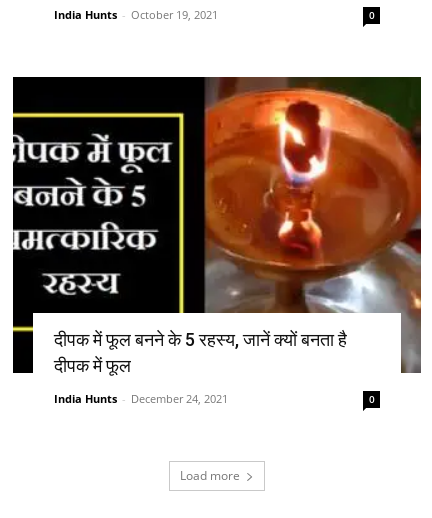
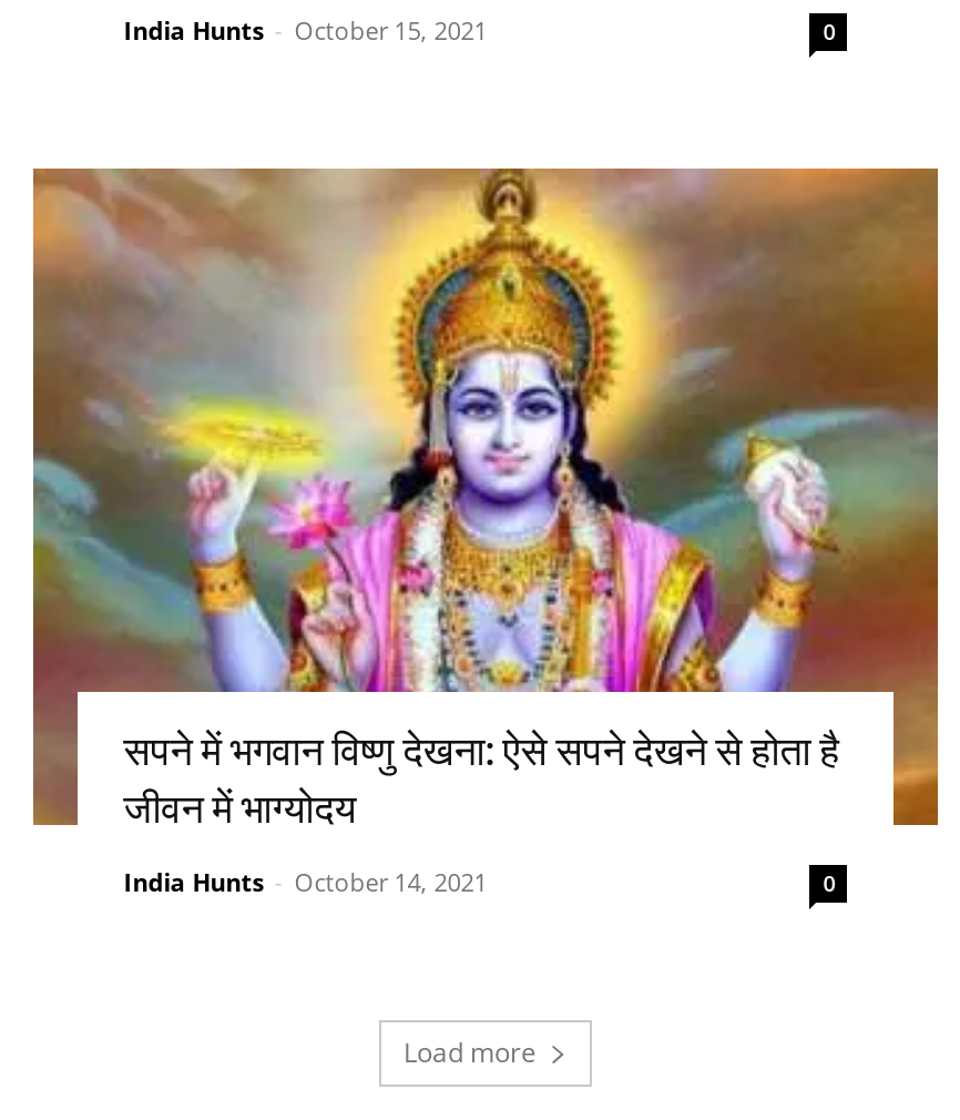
- India Hunts - October 19, 2021
+ India Hunts - October 15, 2021

- [image]
- दीपक में फूल बनने के 5 रहस्य, जानें क्यों बनता है
+ [image]
+ सपने में भगवान विष्णु देखना: ऐसे सपने देखने से होता है

- दीपक में फूल
+ जीवन में भाग्योदय

- India Hunts - December 24, 2021
+ India Hunts - October 14, 2021
